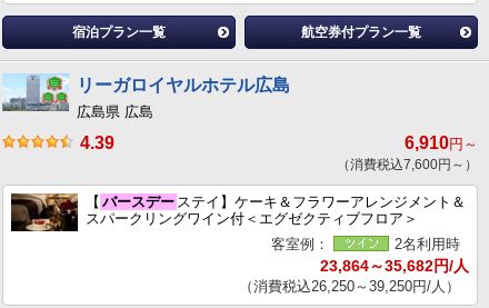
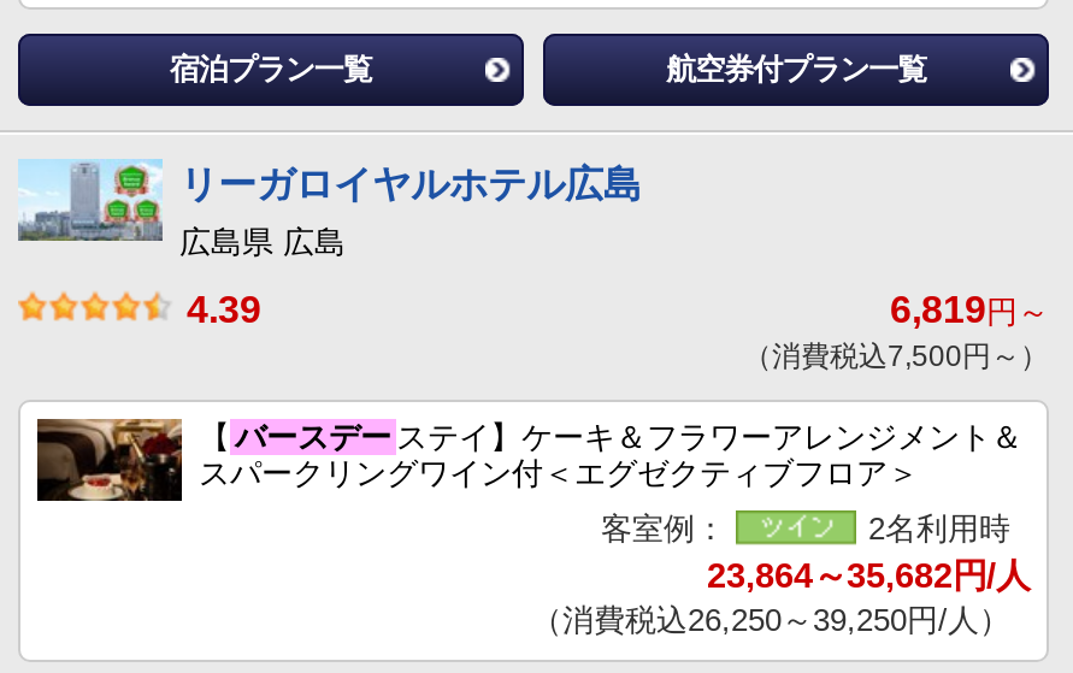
- 6,910円～
+ 6,819円～

- （消費税込7,600円～）
+ （消費税込7,500円～）
